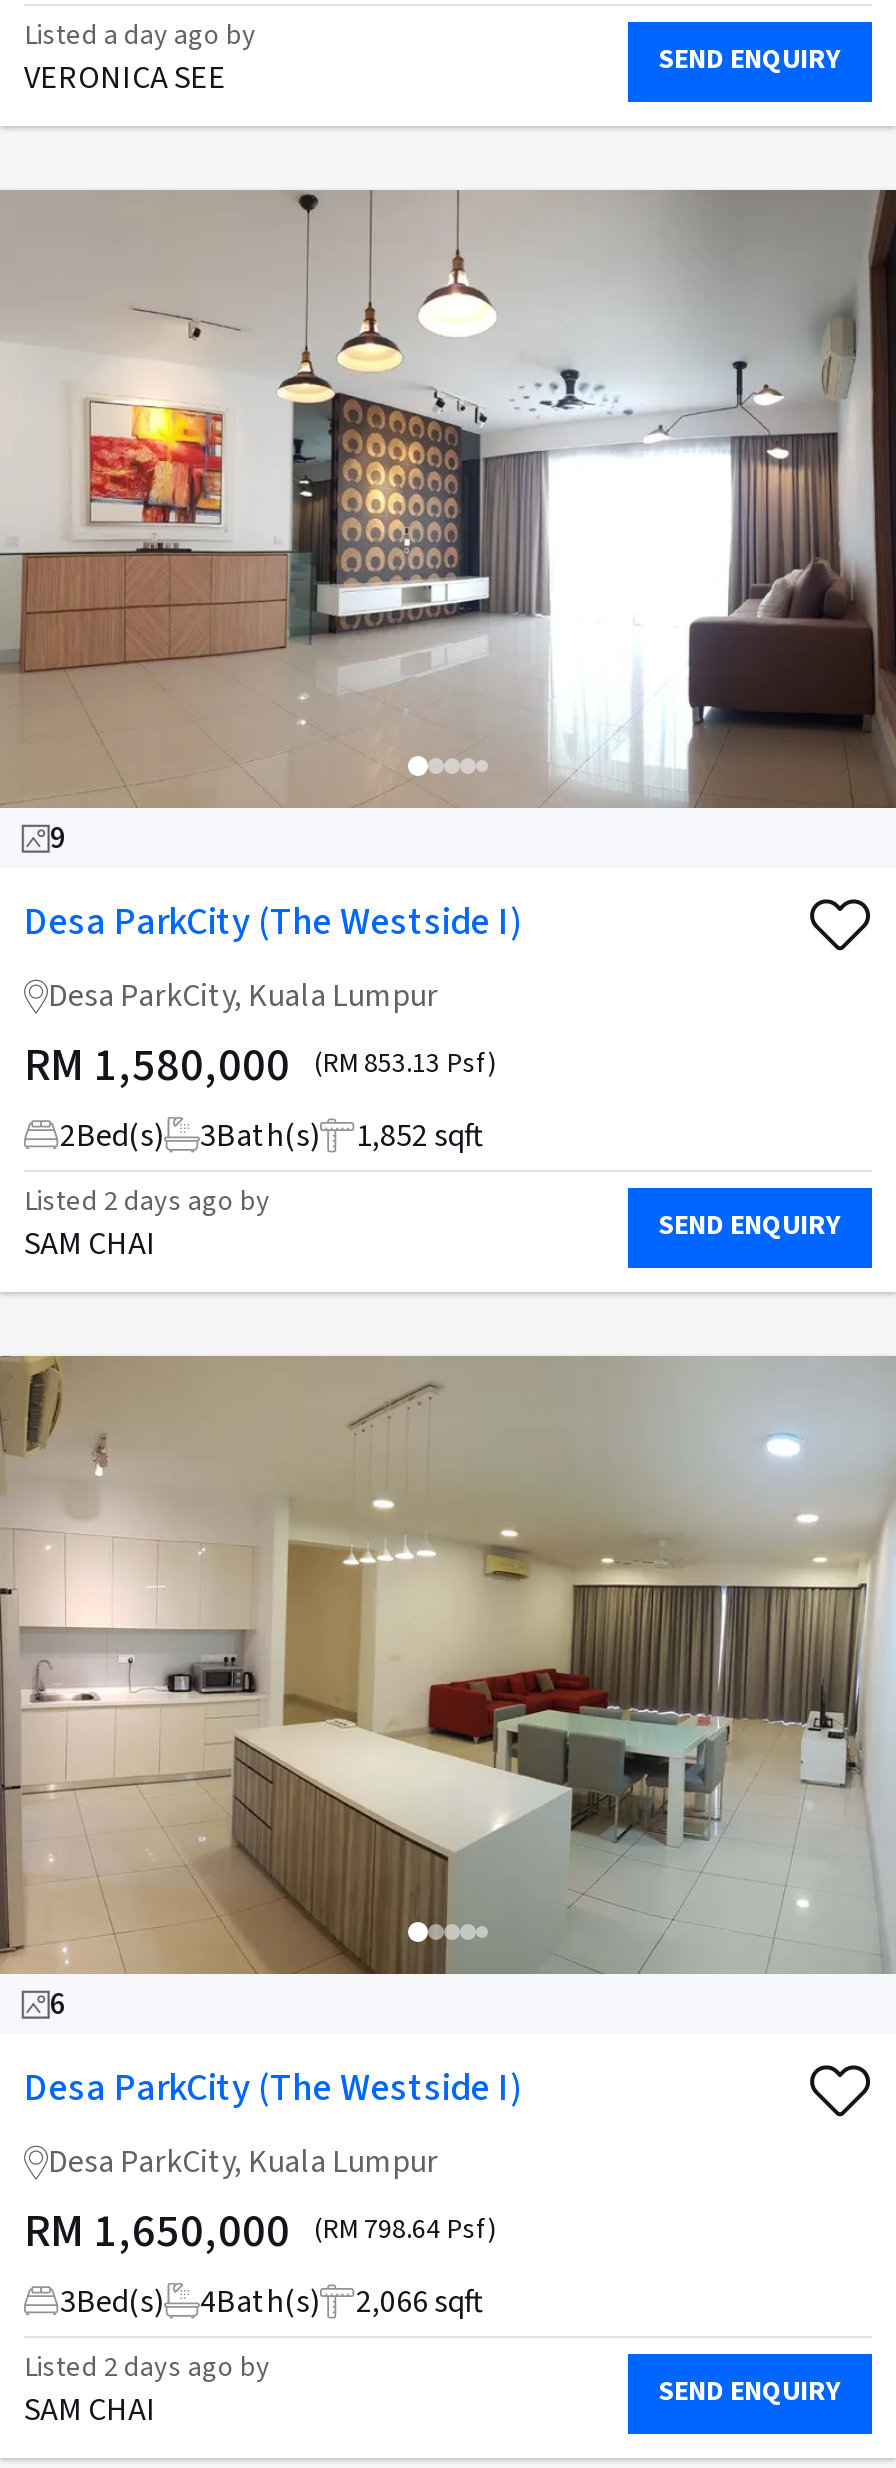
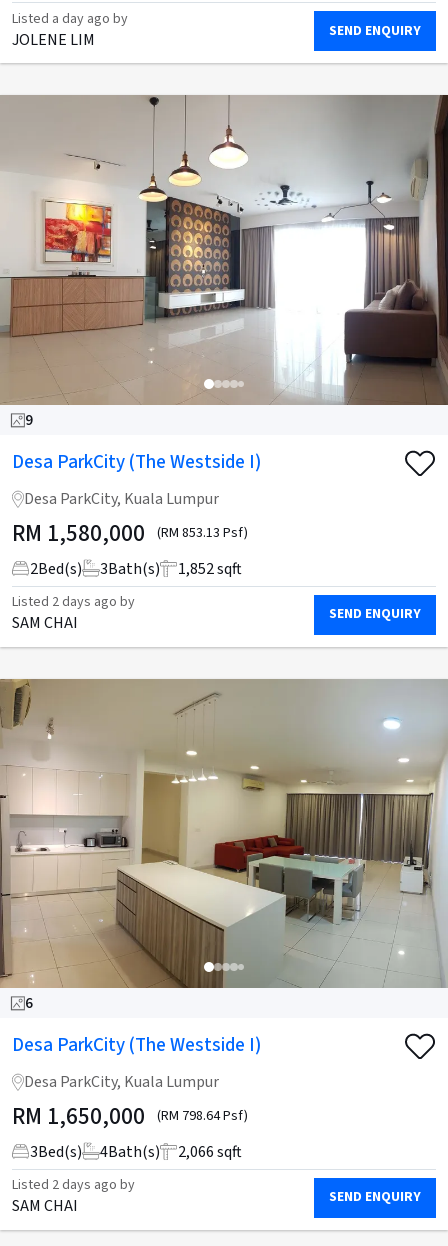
- VERONICA SEE
+ JOLENE LIM
